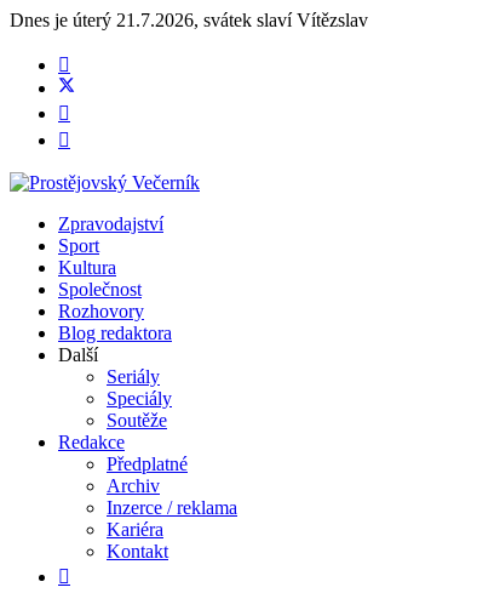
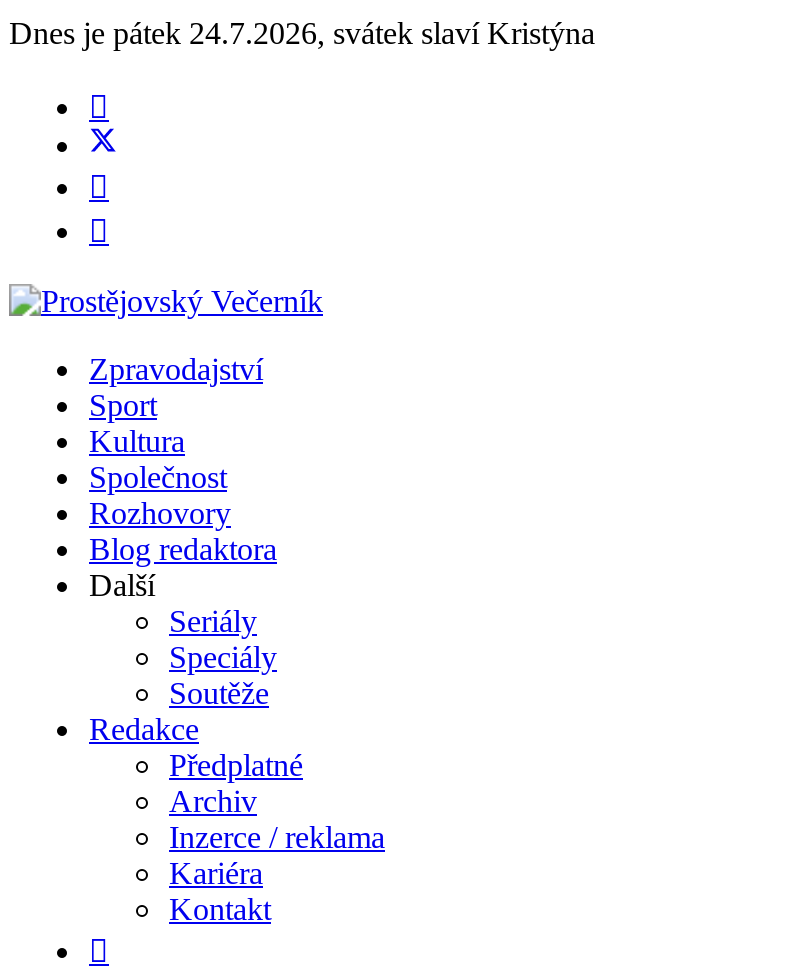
- Dnes je úterý 21.7.2026, svátek slaví Vítězslav
+ Dnes je pátek 24.7.2026, svátek slaví Kristýna
